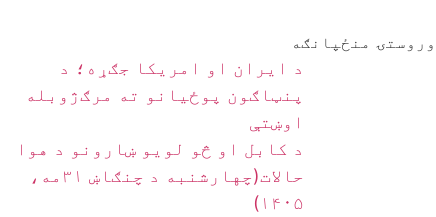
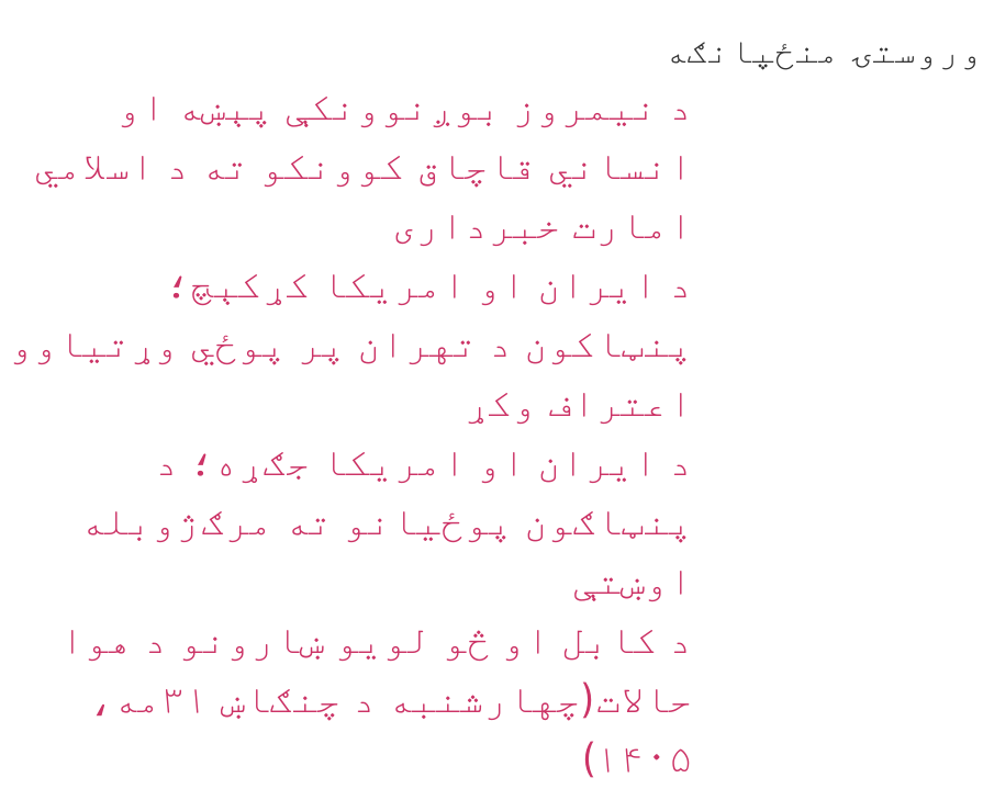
+ د نیمروز بوږنوونکې پېښه او
+ انساني قاچاق کوونکو ته د اسلامي
+ امارت خبرداری
+ د ایران او امریکا کړکېچ؛
+ پنټاکون د تهران پر پوځي وړتیاوو
+ اعتراف وکړ
